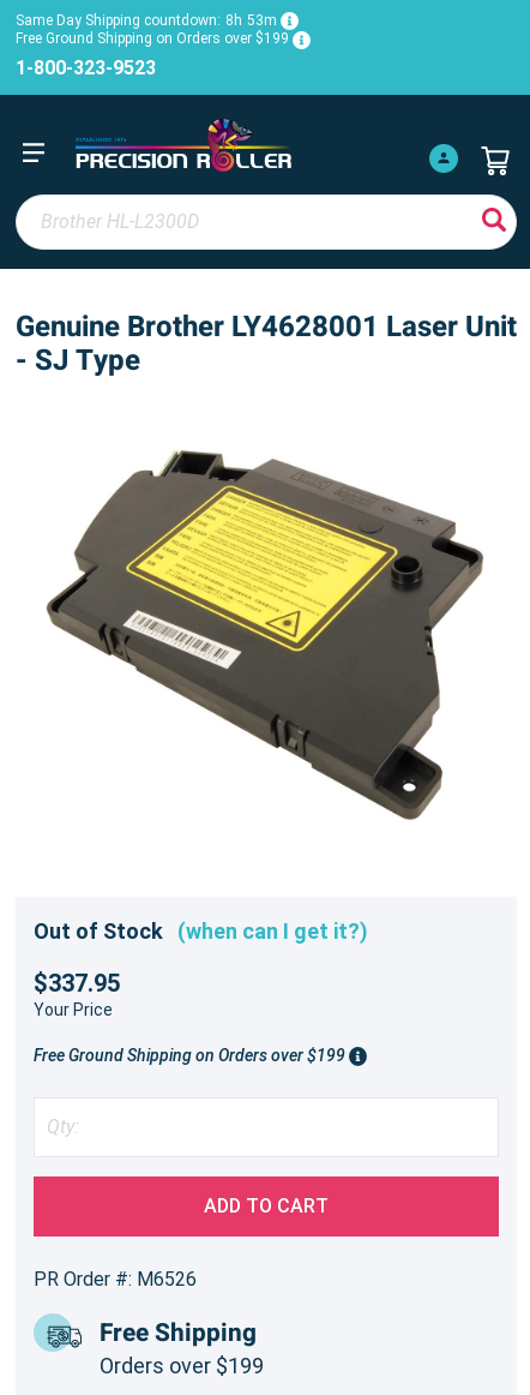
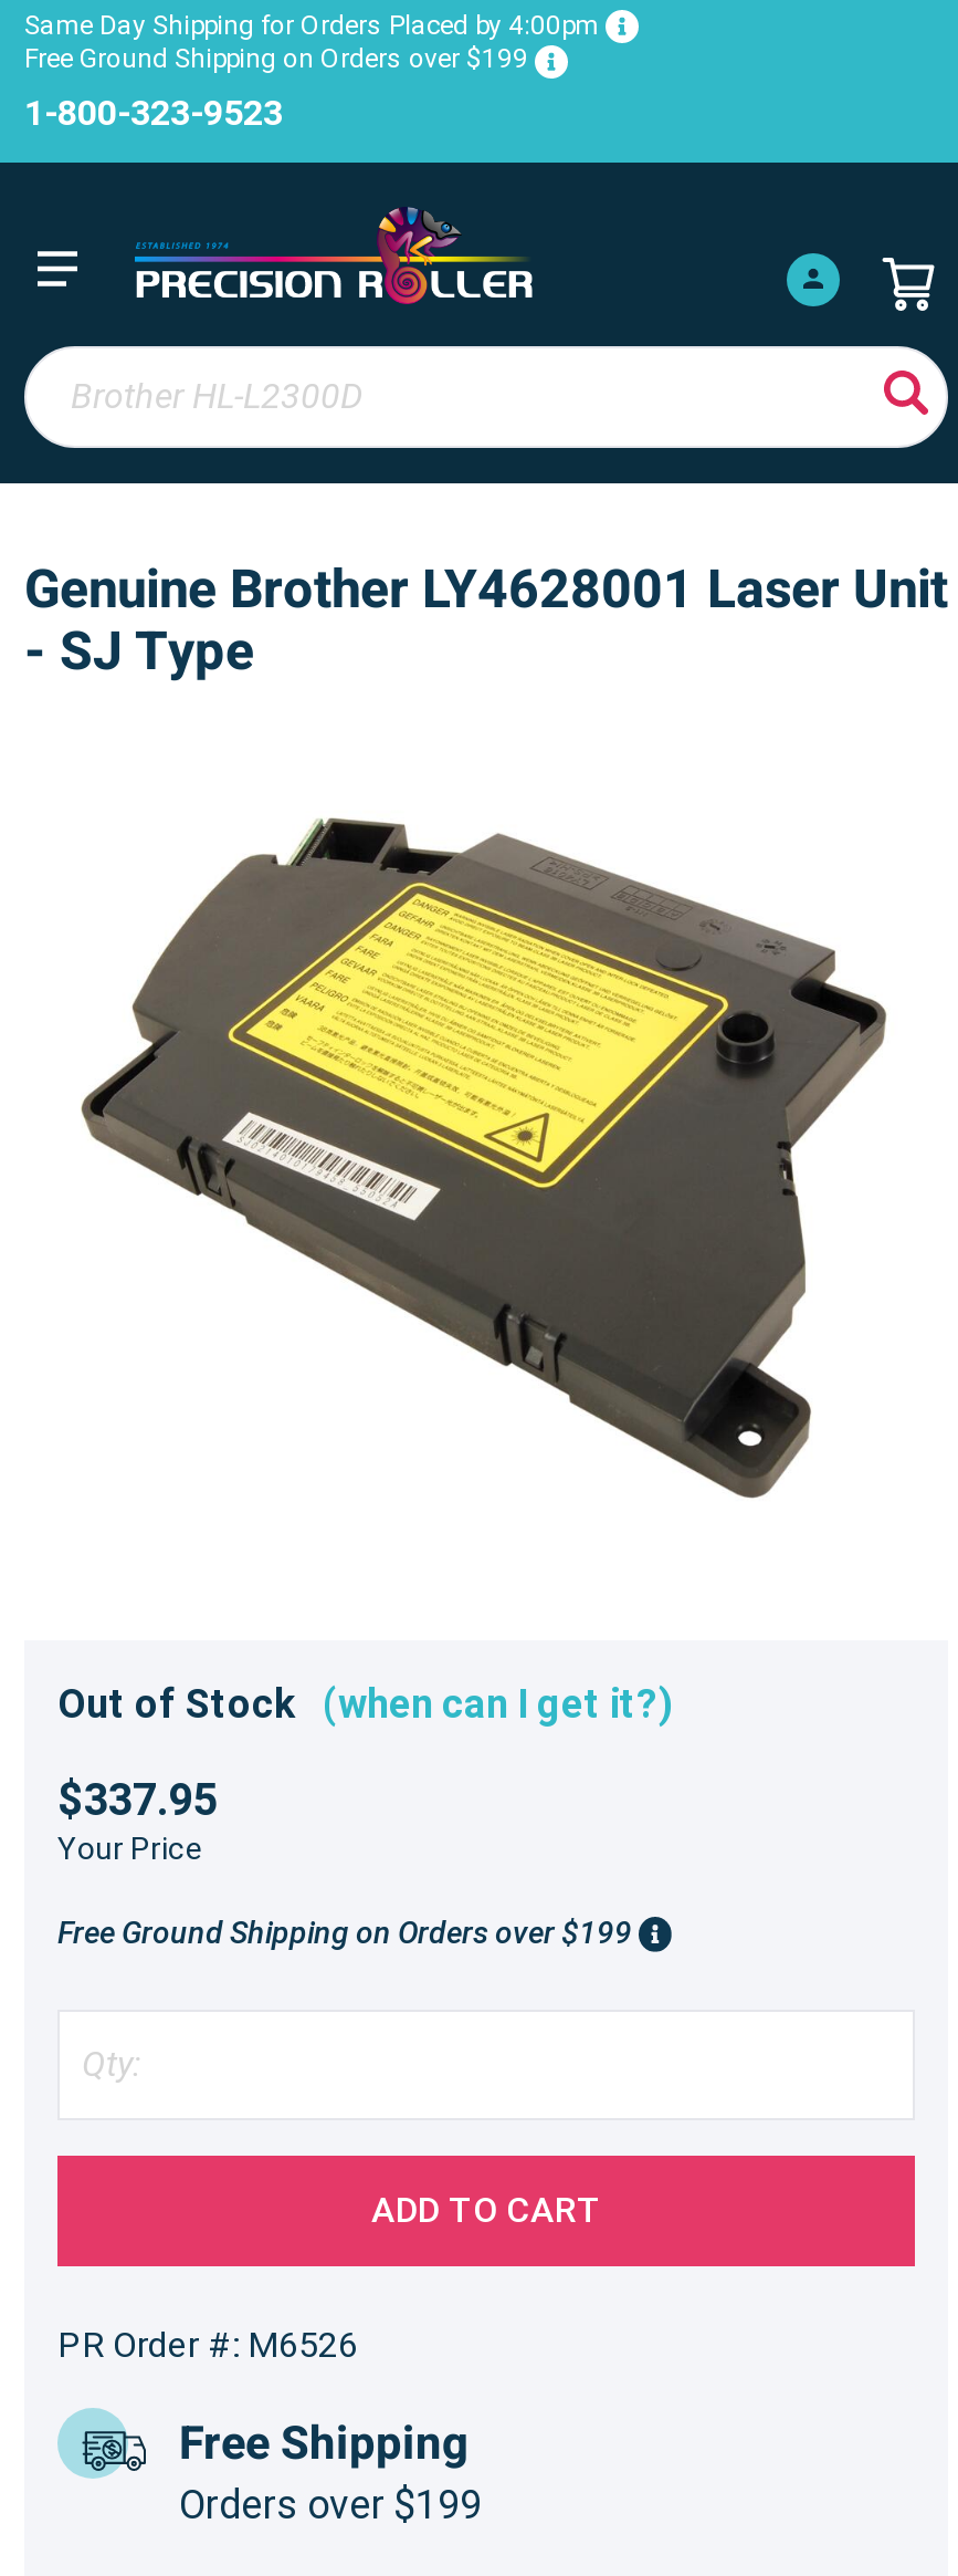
- Same Day Shipping countdown: 8h 53m
+ Same Day Shipping for Orders Placed by 4:00pm
